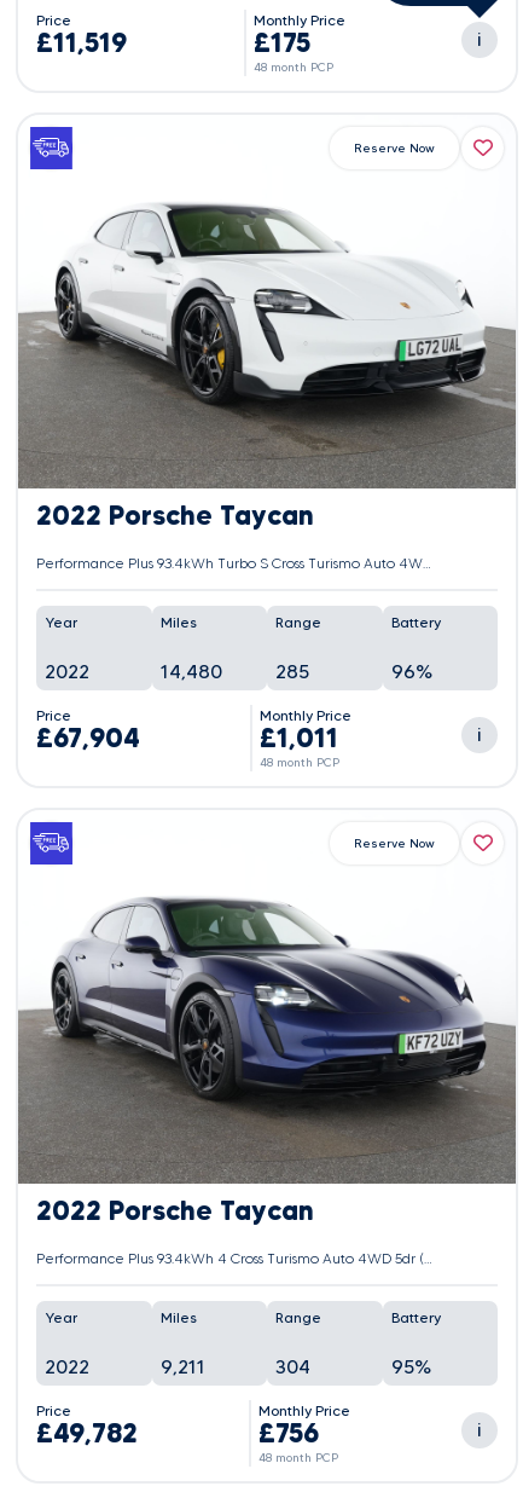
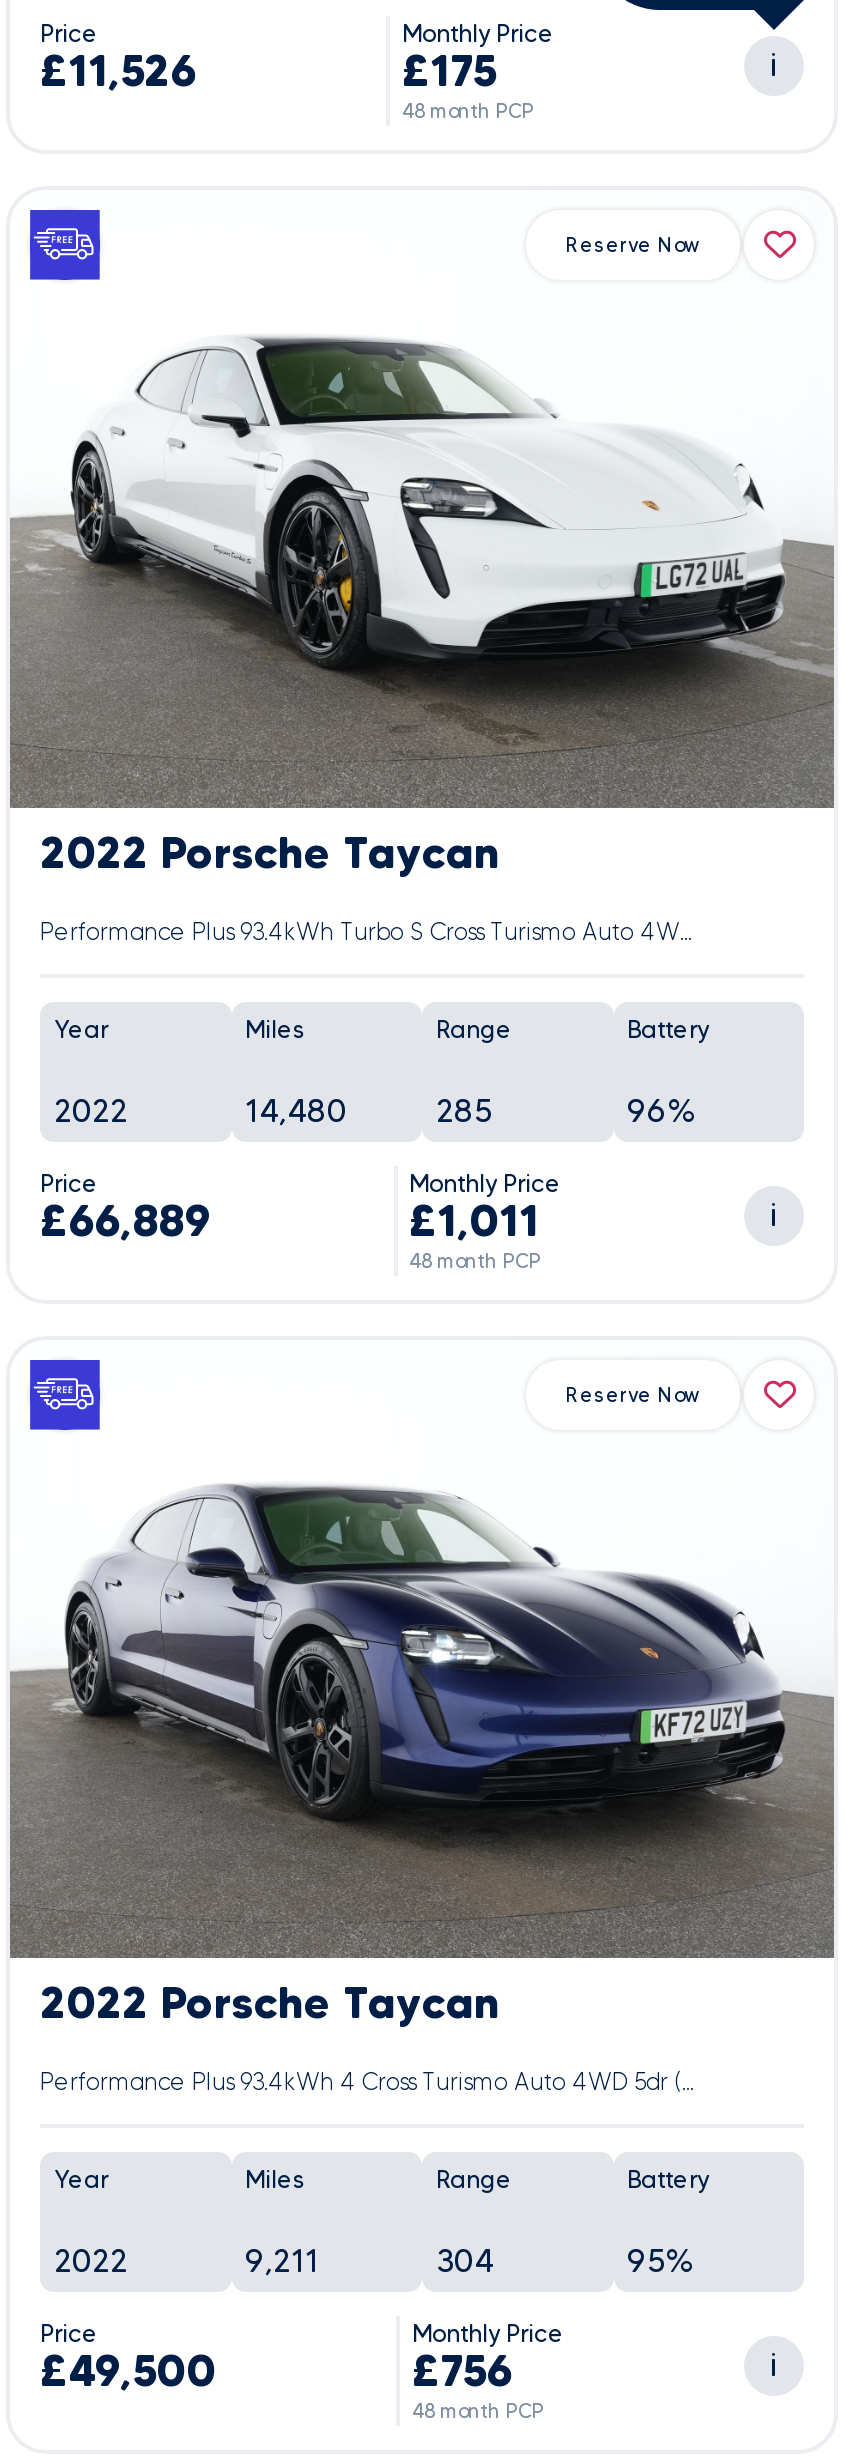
- £11,519
+ £11,526

- £67,904
+ £66,889

- £49,782
+ £49,500
